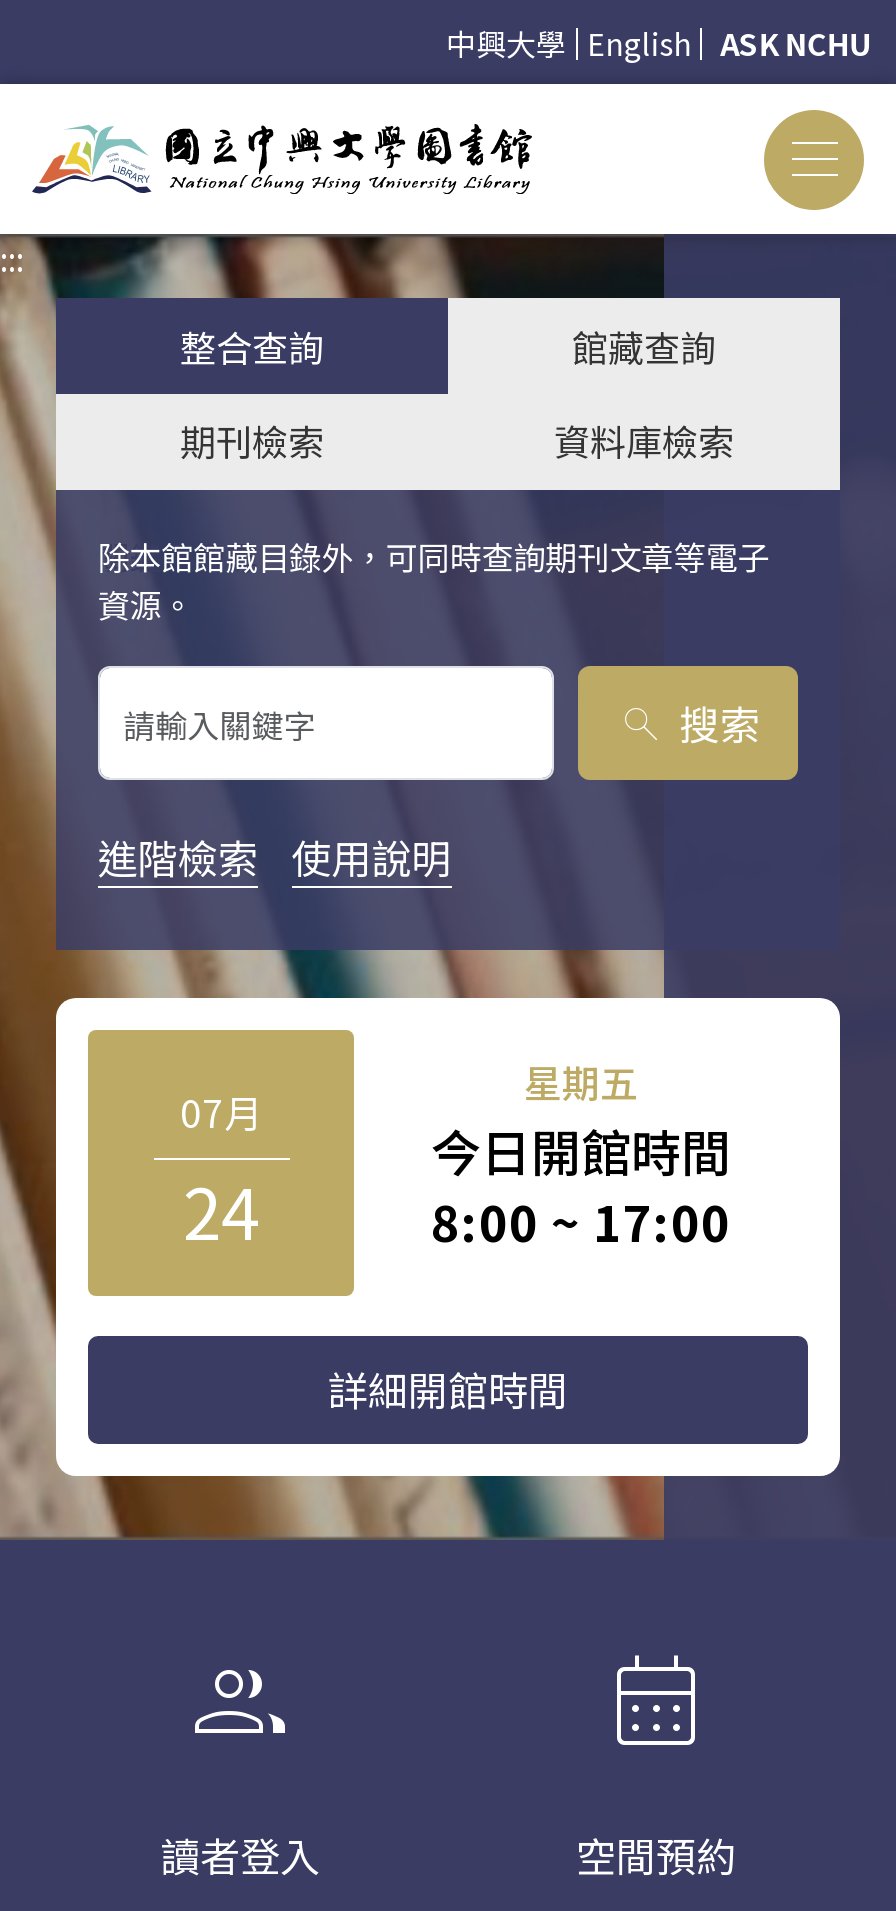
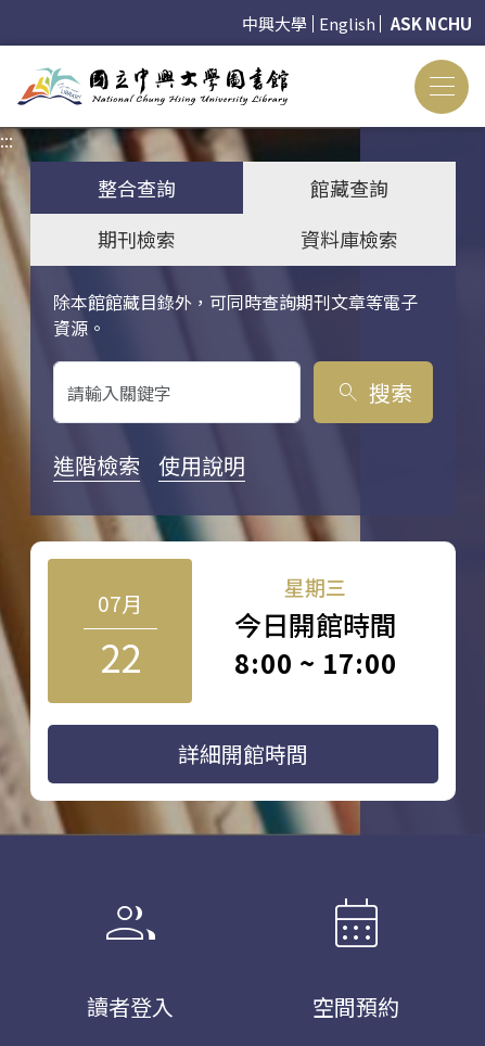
- 星期五
+ 星期三

- 24
+ 22
